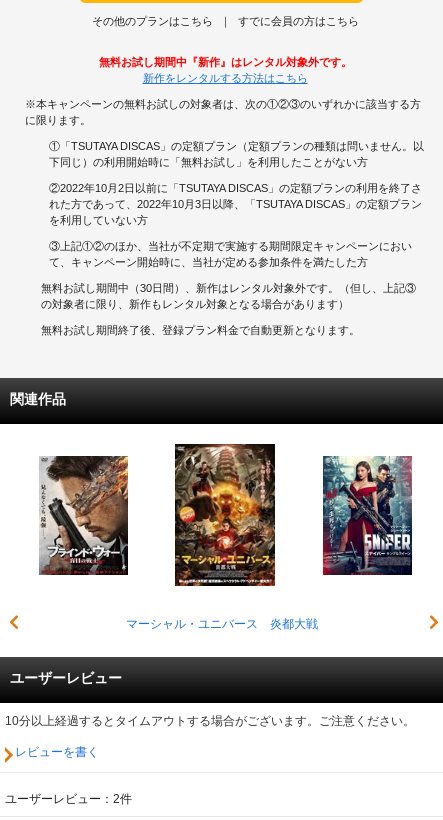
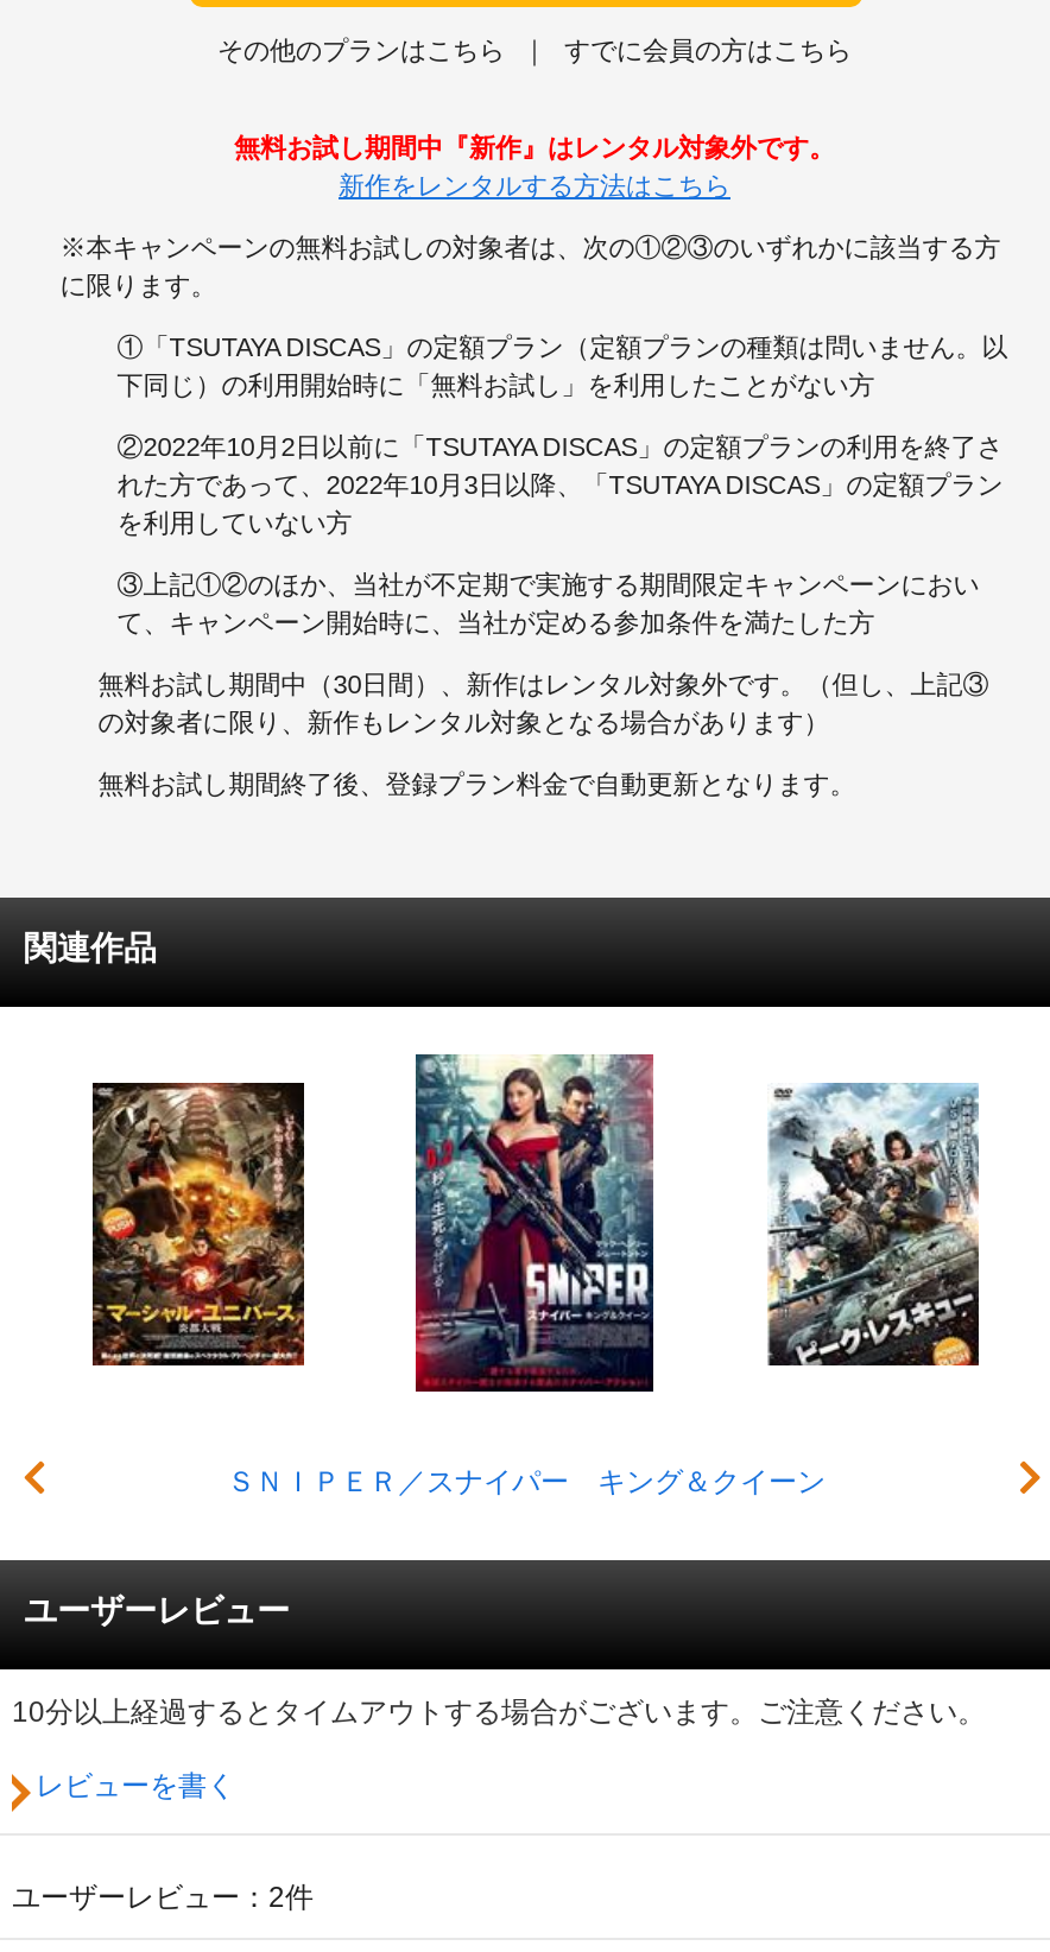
- [image]
- マーシャル・ユニバース 炎都大戦
+ [image]
+ ＳＮＩＰＥＲ／スナイパー キング＆クイーン

- [image]
+ [image]

- [image]
+ [image]
